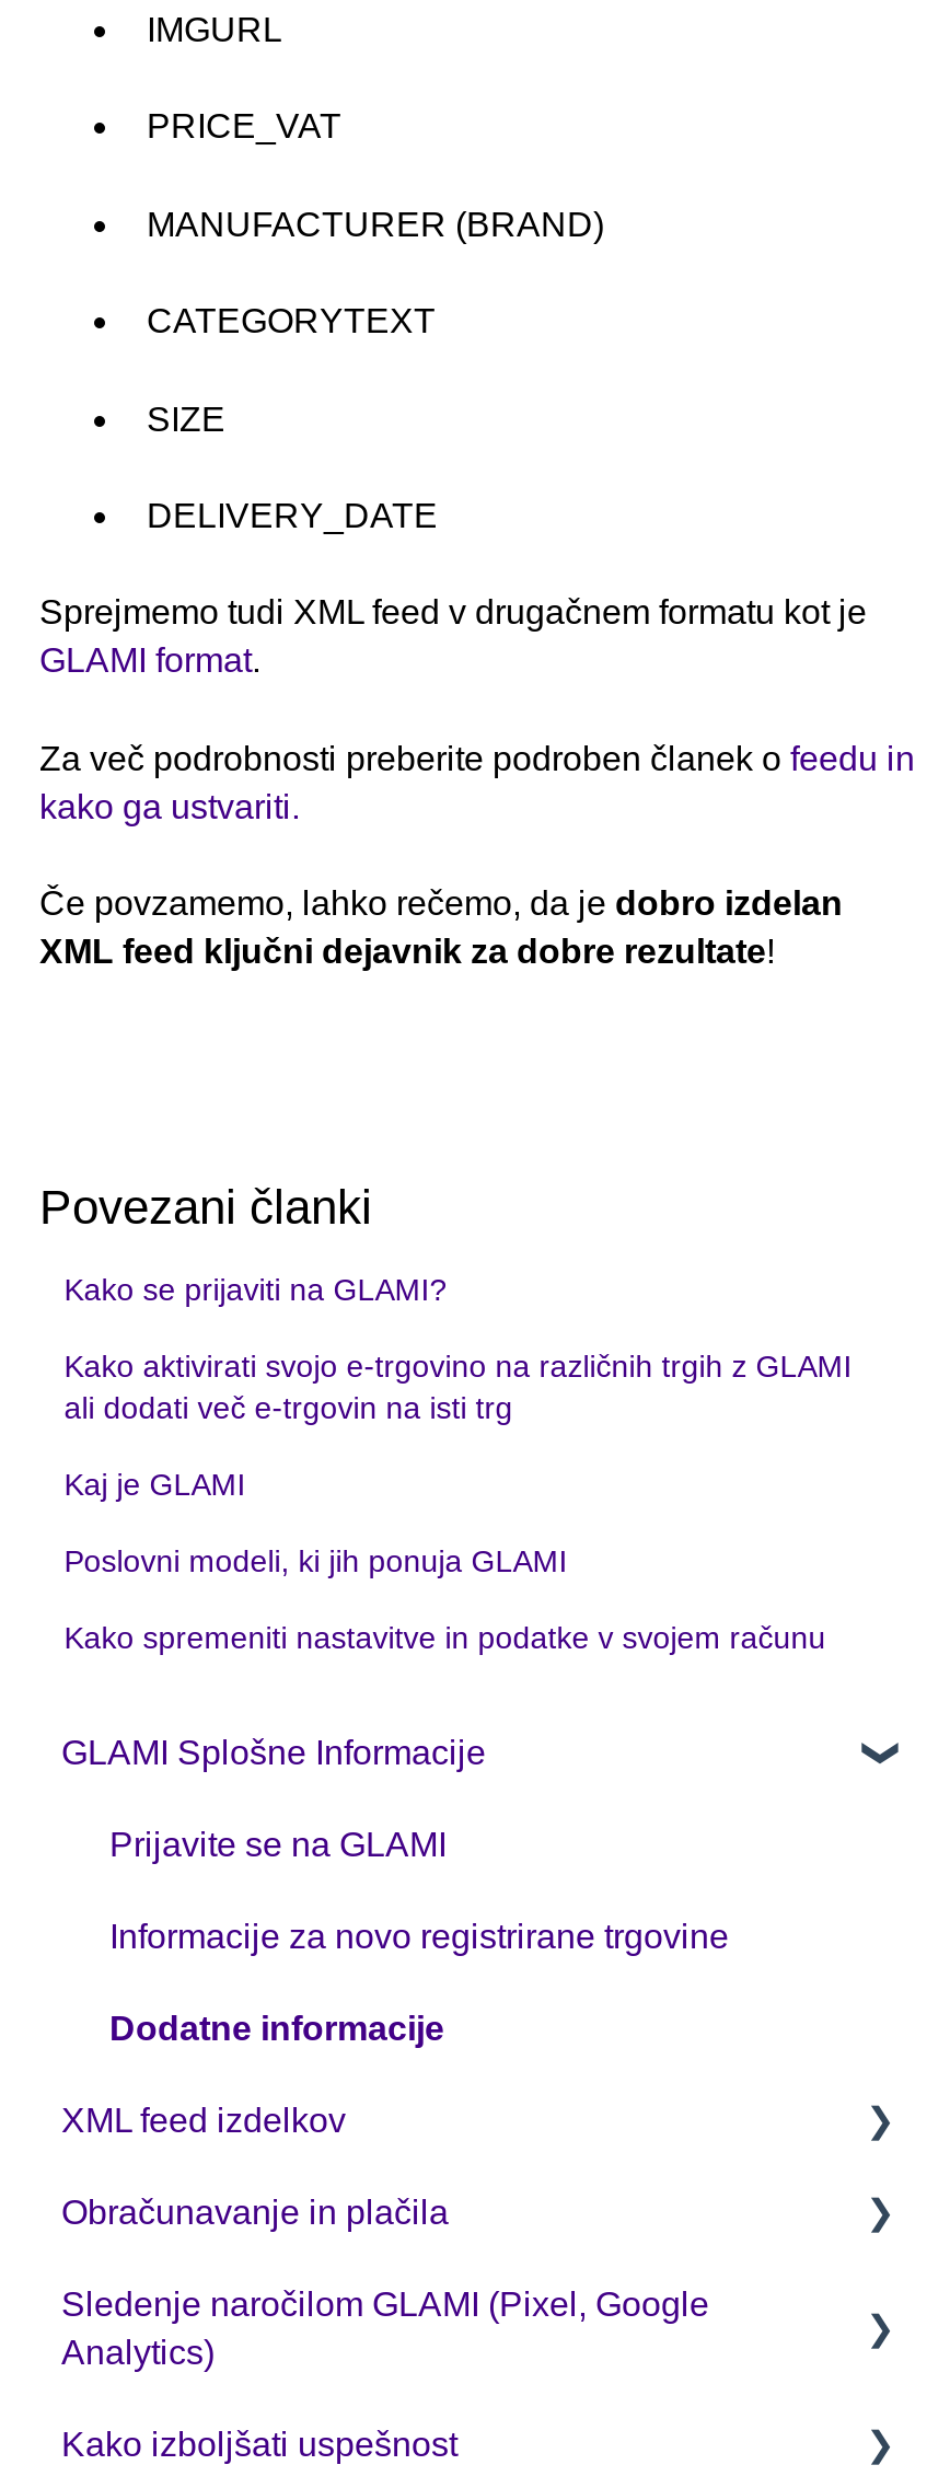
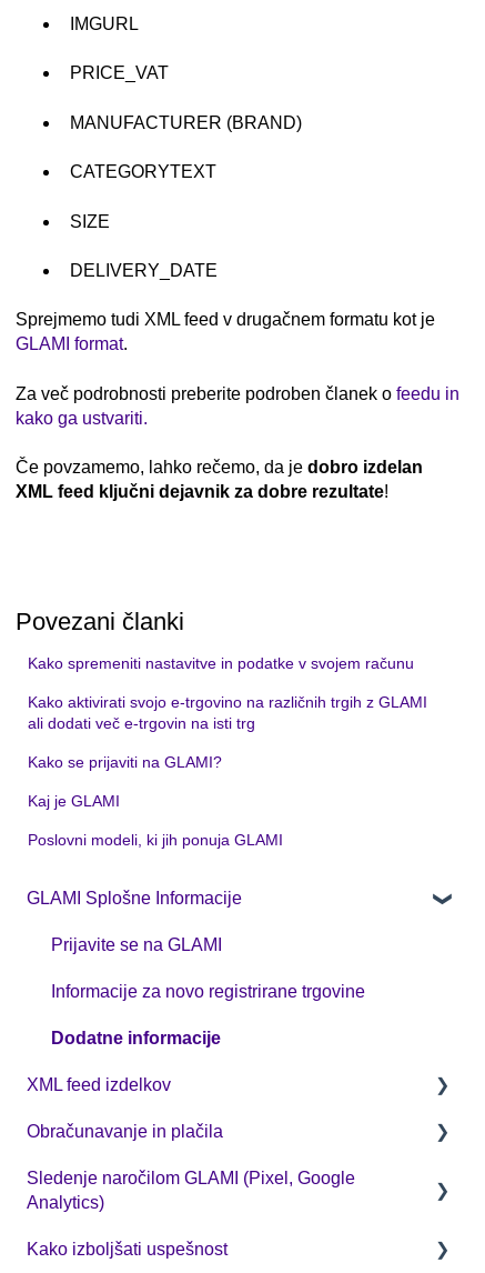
moved down: Kako se prijaviti na GLAMI?

moved down: Kaj je GLAMI | Poslovni modeli, ki jih ponuja GLAMI

moved up: Kako spremeniti nastavitve in podatke v svojem računu
